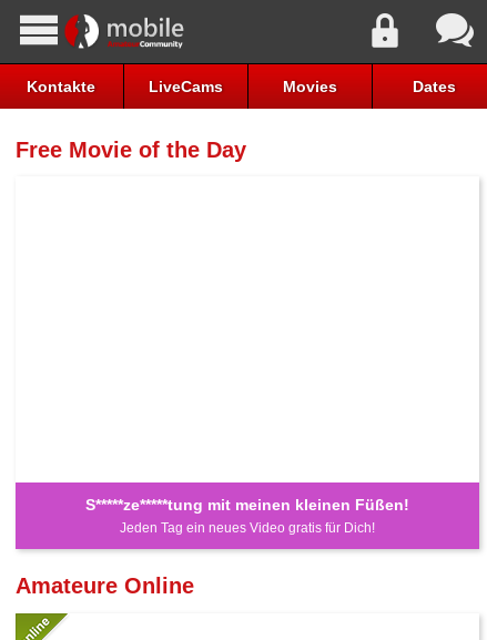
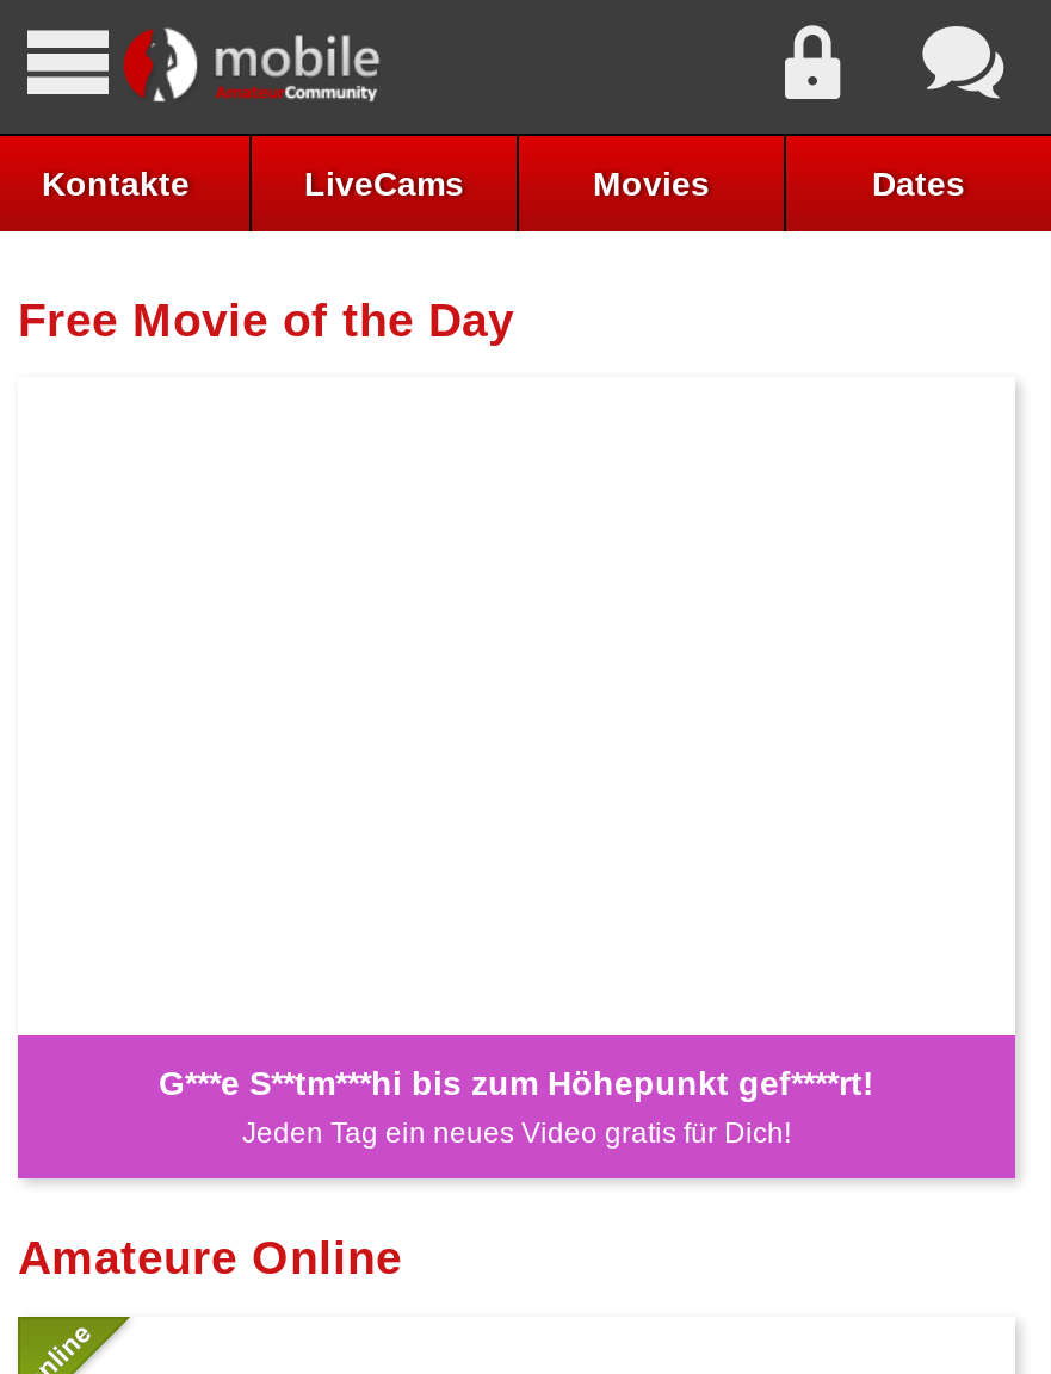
- S*****ze*****tung mit meinen kleinen Füßen!
+ G***e S**tm***hi bis zum Höhepunkt gef****rt!
